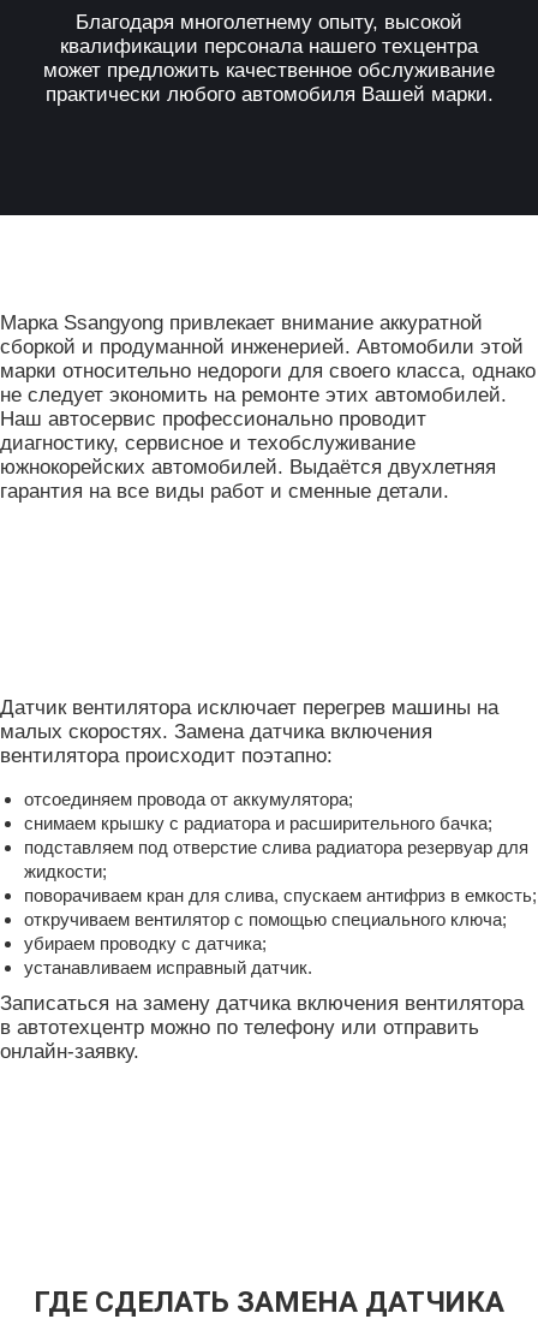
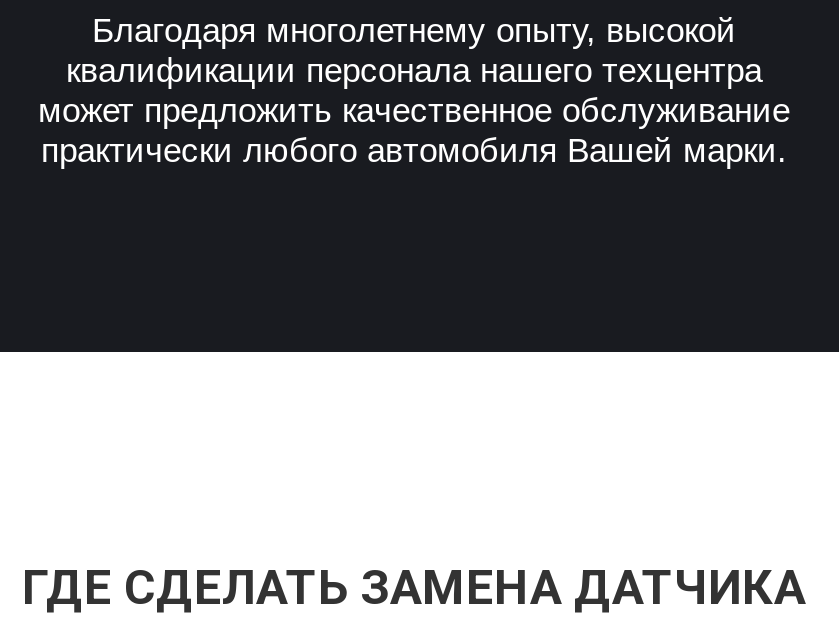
- Марка Ssangyong привлекает внимание аккуратной
- сборкой и продуманной инженерией. Автомобили этой
- марки относительно недороги для своего класса, однако
- не следует экономить на ремонте этих автомобилей.
- Наш автосервис профессионально проводит
- диагностику, сервисное и техобслуживание
- южнокорейских автомобилей. Выдаётся двухлетняя
- гарантия на все виды работ и сменные детали.

- Датчик вентилятора исключает перегрев машины на
- малых скоростях. Замена датчика включения
- вентилятора происходит поэтапно:
- отсоединяем провода от аккумулятора;
- снимаем крышку с радиатора и расширительного бачка;
- подставляем под отверстие слива радиатора резервуар для
- жидкости;
- поворачиваем кран для слива, спускаем антифриз в емкость;
- откручиваем вентилятор с помощью специального ключа;
- убираем проводку с датчика;
- устанавливаем исправный датчик.
- Записаться на замену датчика включения вентилятора
- в автотехцентр можно по телефону или отправить
- онлайн-заявку.
